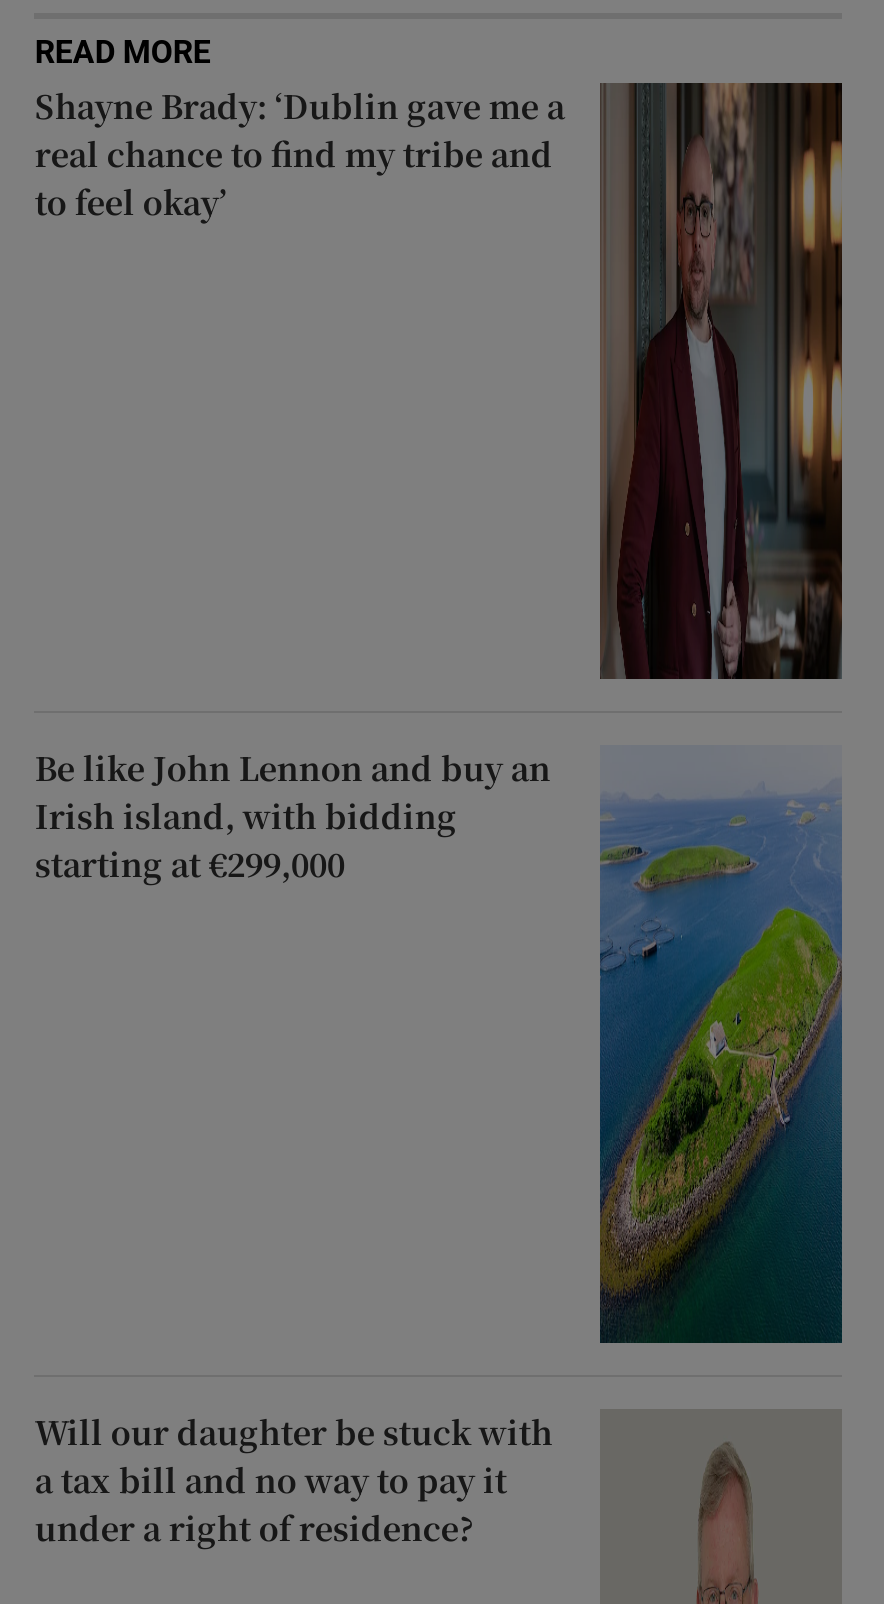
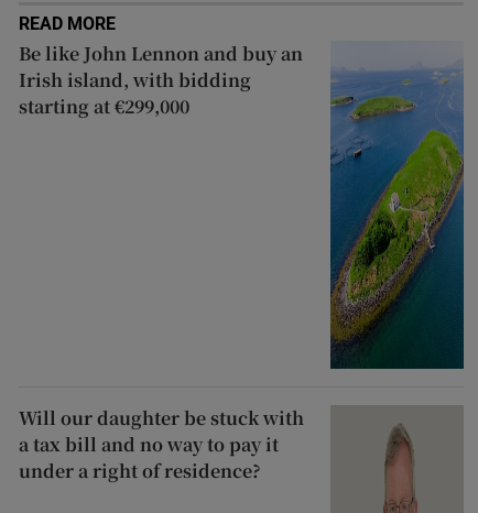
- [image]
- Shayne Brady: ‘Dublin gave me a
- real chance to find my tribe and
- to feel okay’
